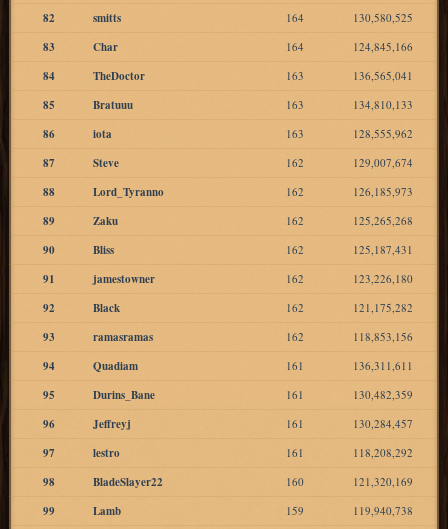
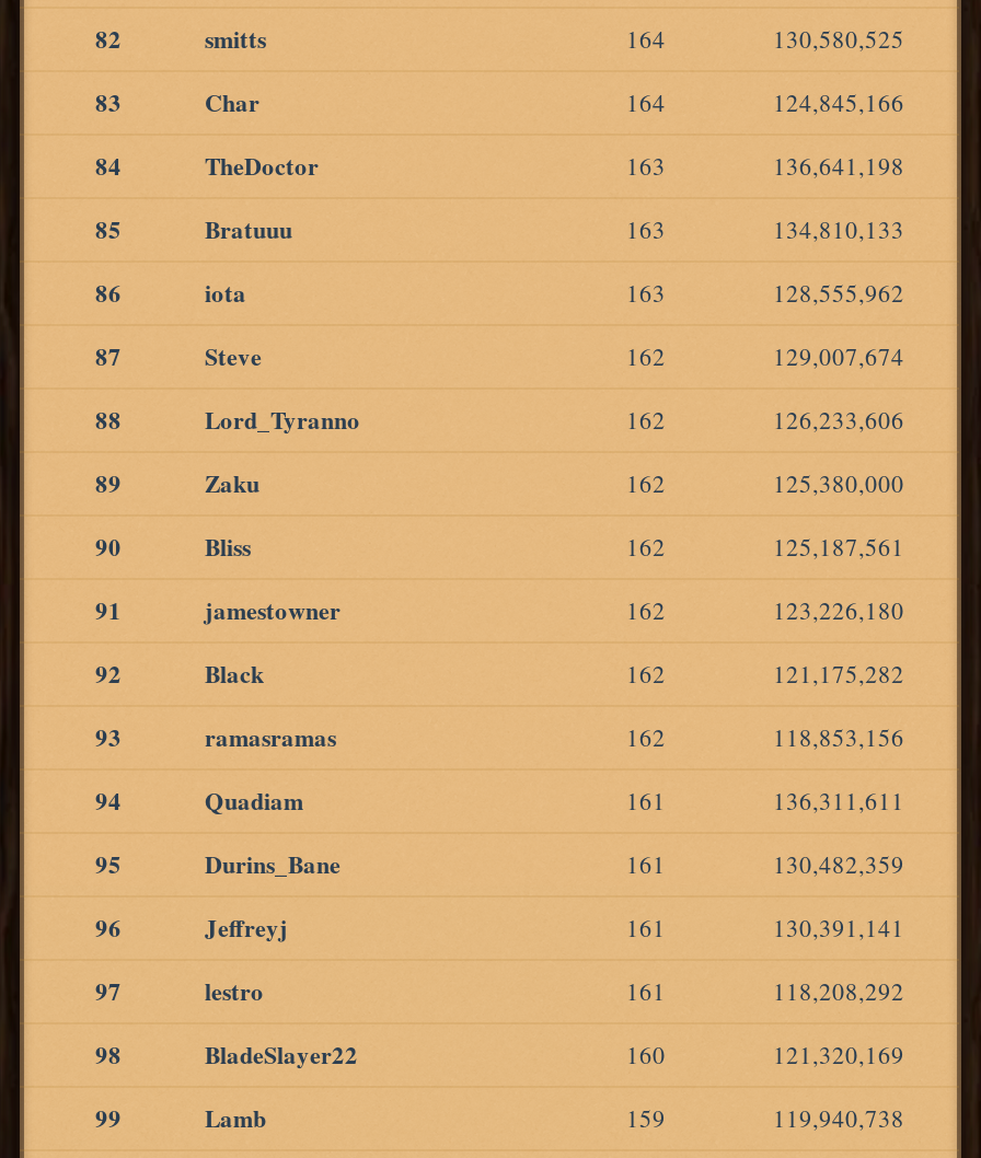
- 136,565,041
+ 136,641,198

- 126,185,973
+ 126,233,606

- 125,265,268
+ 125,380,000

- 125,187,431
+ 125,187,561

- 130,284,457
+ 130,391,141
